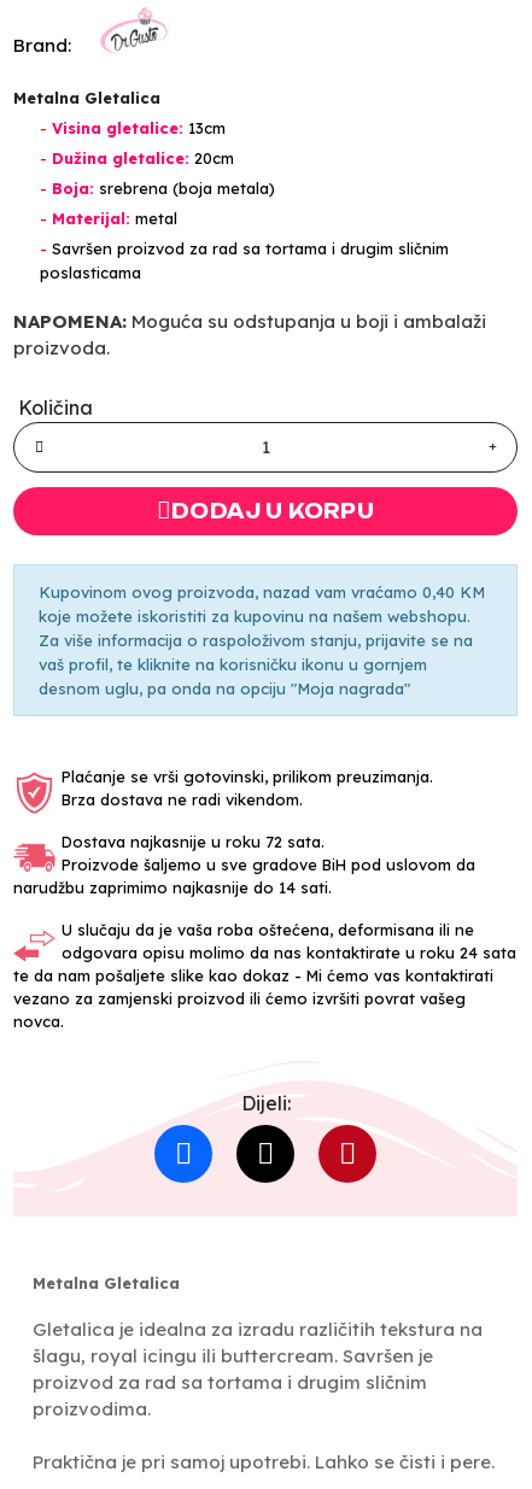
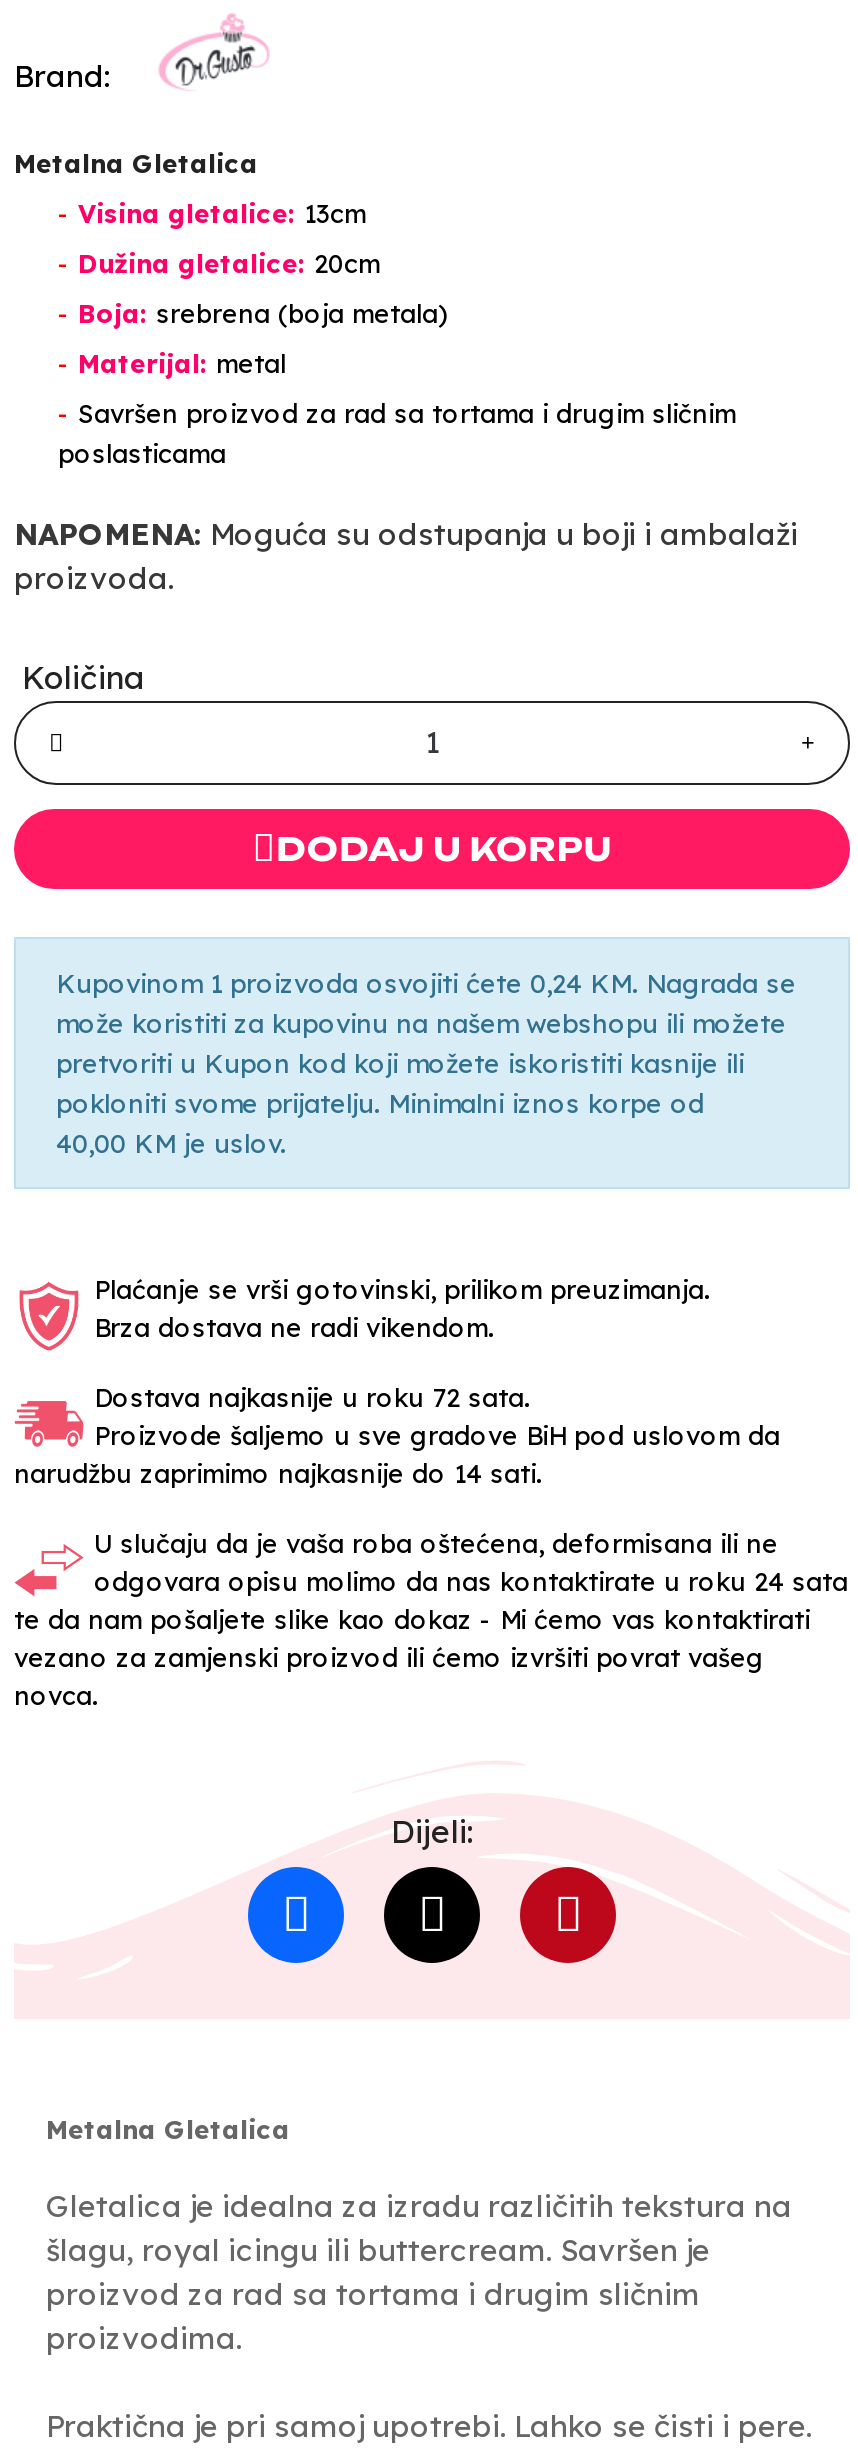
- Kupovinom ovog proizvoda, nazad vam vraćamo 0,40 KM
- koje možete iskoristiti za kupovinu na našem webshopu.
- Za više informacija o raspoloživom stanju, prijavite se na
- vaš profil, te kliknite na korisničku ikonu u gornjem
- desnom uglu, pa onda na opciju "Moja nagrada"
+ Kupovinom 1 proizvoda osvojiti ćete 0,24 KM. Nagrada se
+ može koristiti za kupovinu na našem webshopu ili možete
+ pretvoriti u Kupon kod koji možete iskoristiti kasnije ili
+ pokloniti svome prijatelju. Minimalni iznos korpe od
+ 40,00 KM je uslov.
